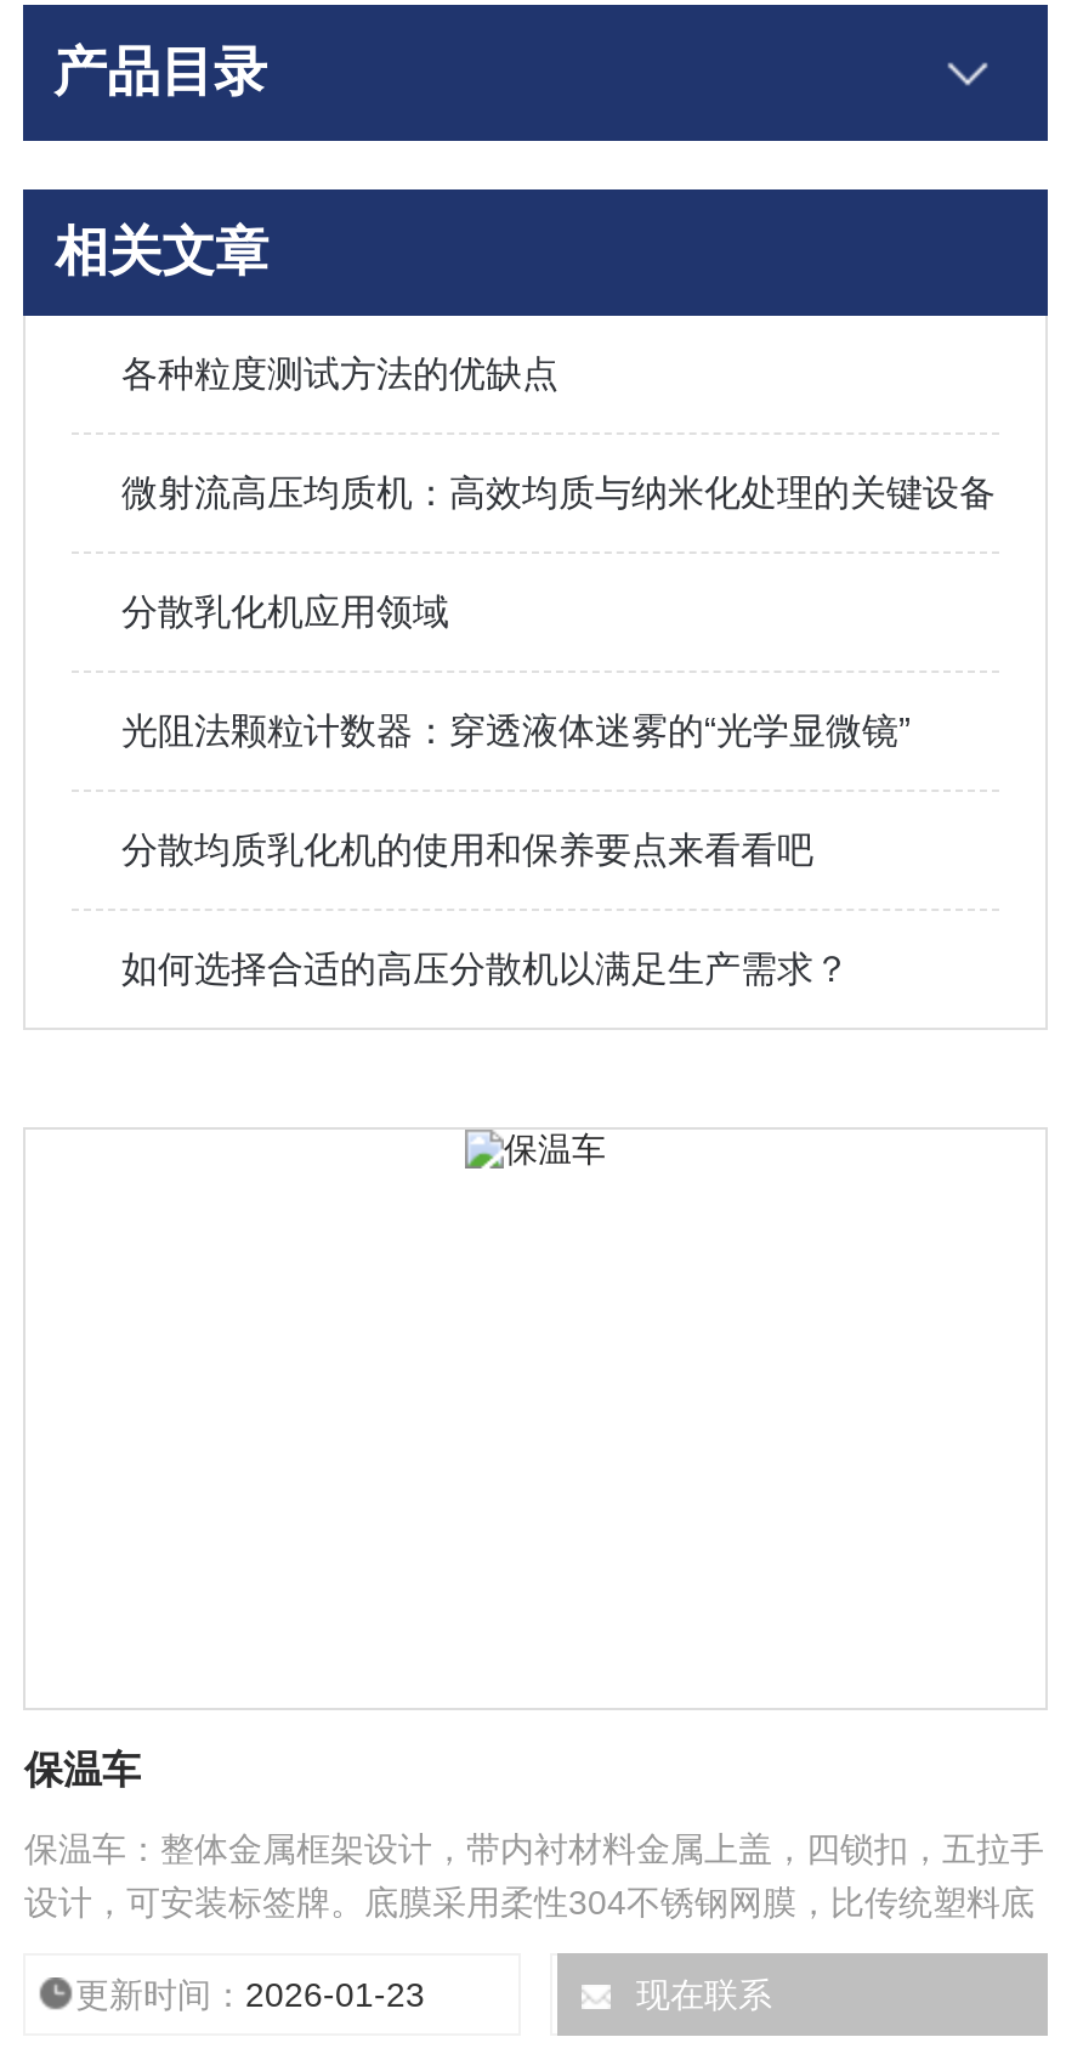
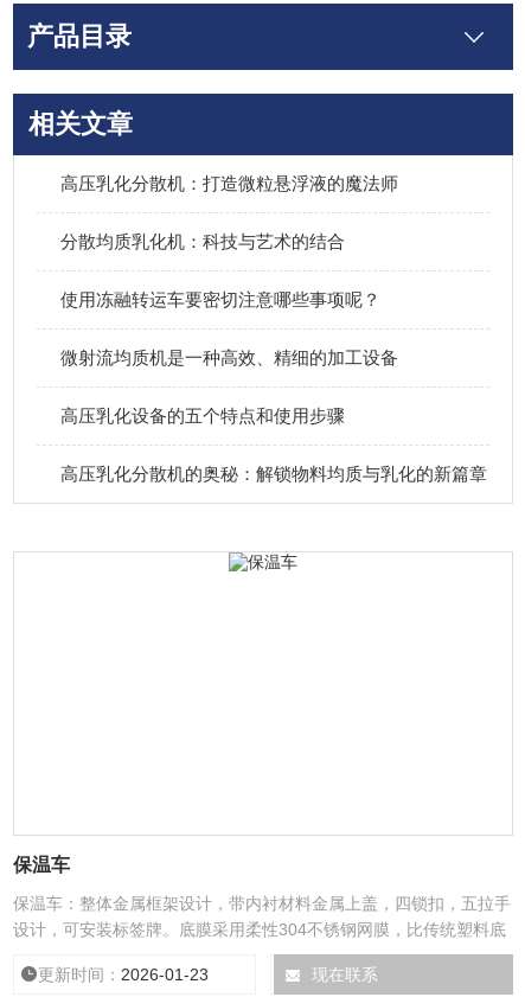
- 各种粒度测试方法的优缺点
+ 高压乳化分散机：打造微粒悬浮液的魔法师

- 微射流高压均质机：高效均质与纳米化处理的关键设备
+ 分散均质乳化机：科技与艺术的结合

- 分散乳化机应用领域
+ 使用冻融转运车要密切注意哪些事项呢？

- 光阻法颗粒计数器：穿透液体迷雾的“光学显微镜”
+ 微射流均质机是一种高效、精细的加工设备

- 分散均质乳化机的使用和保养要点来看看吧
+ 高压乳化设备的五个特点和使用步骤

- 如何选择合适的高压分散机以满足生产需求？
+ 高压乳化分散机的奥秘：解锁物料均质与乳化的新篇章
